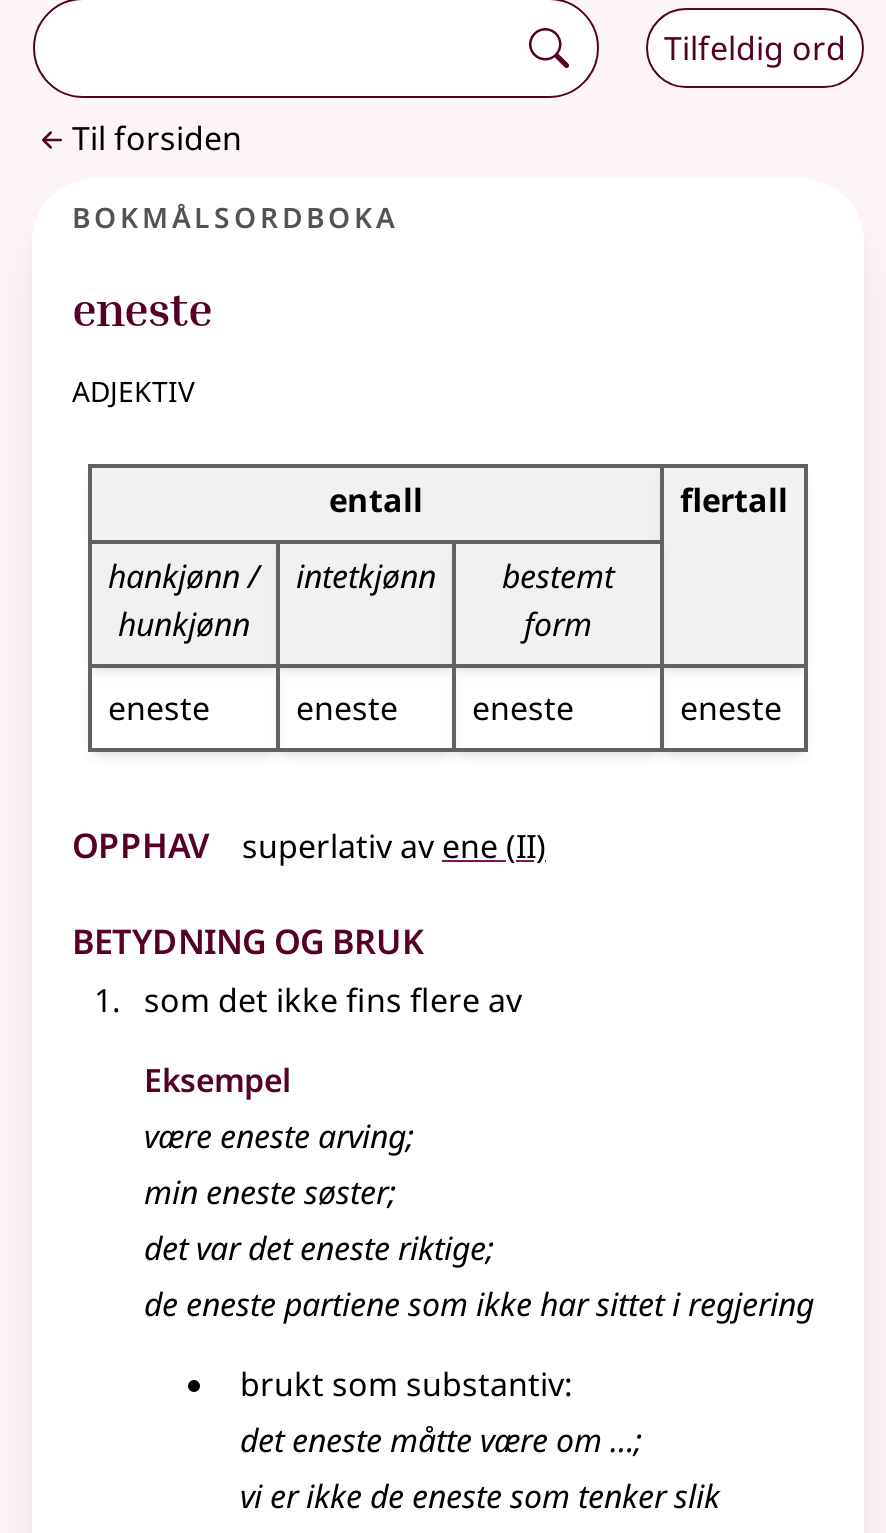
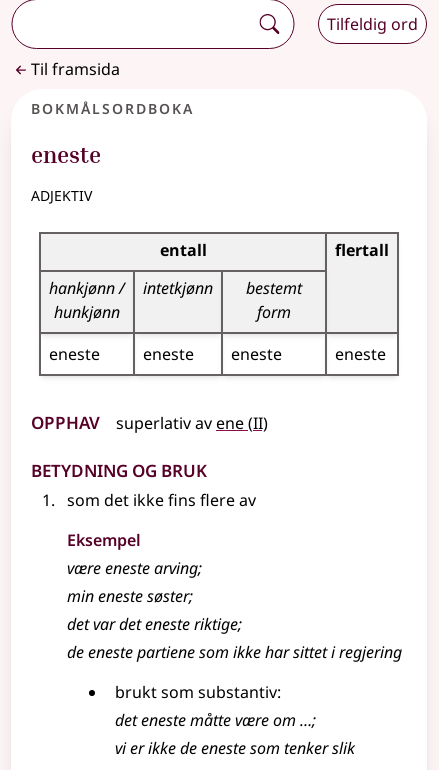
- Til forsiden
+ Til framsida
